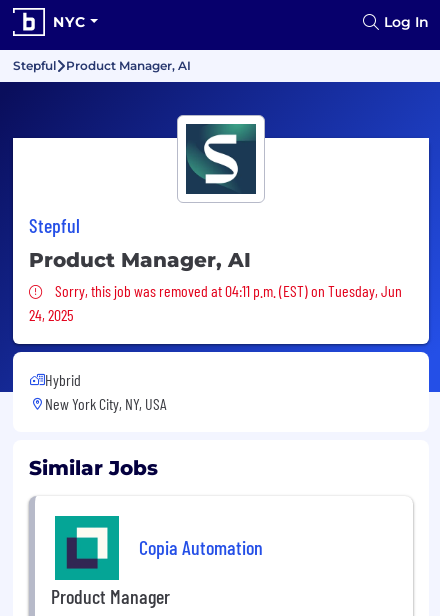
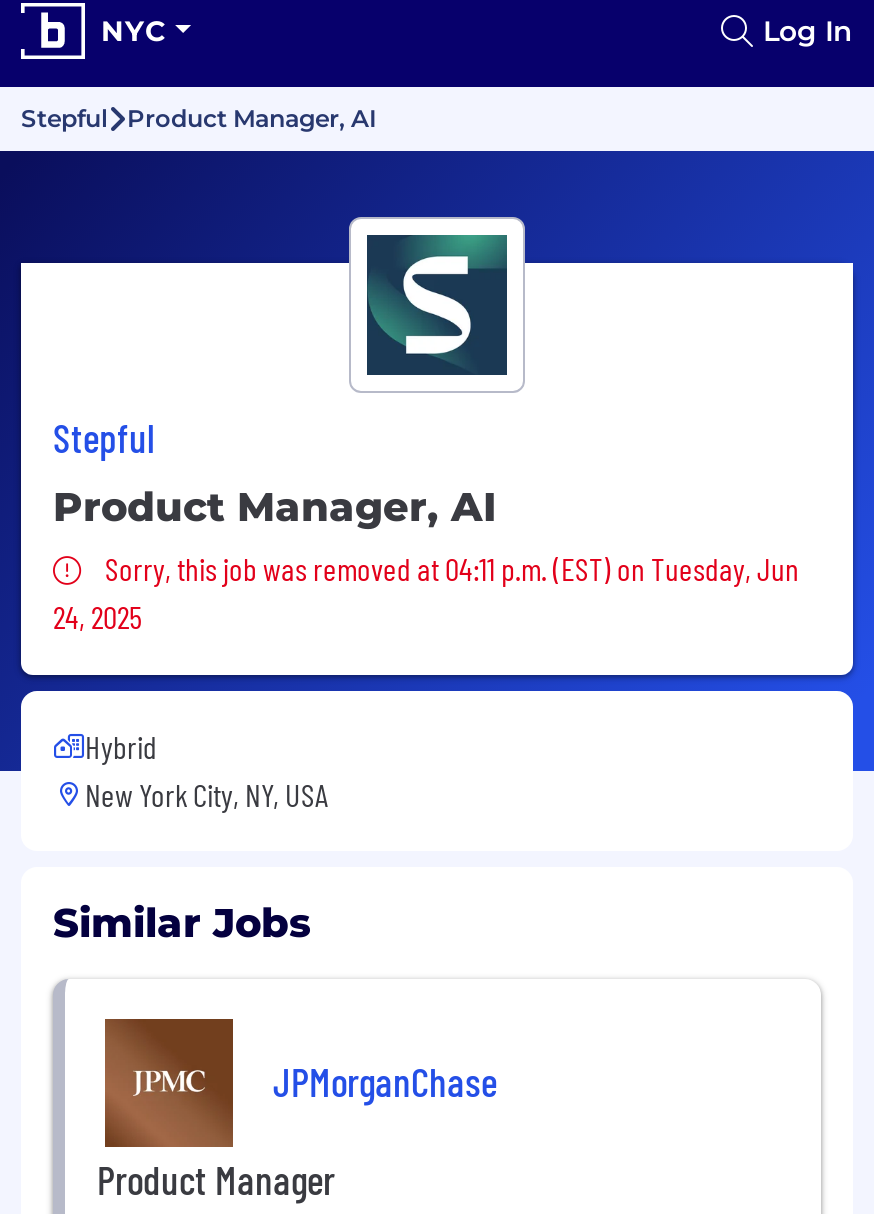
- [image]
- Copia Automation
+ [image]
+ JPMorganChase
